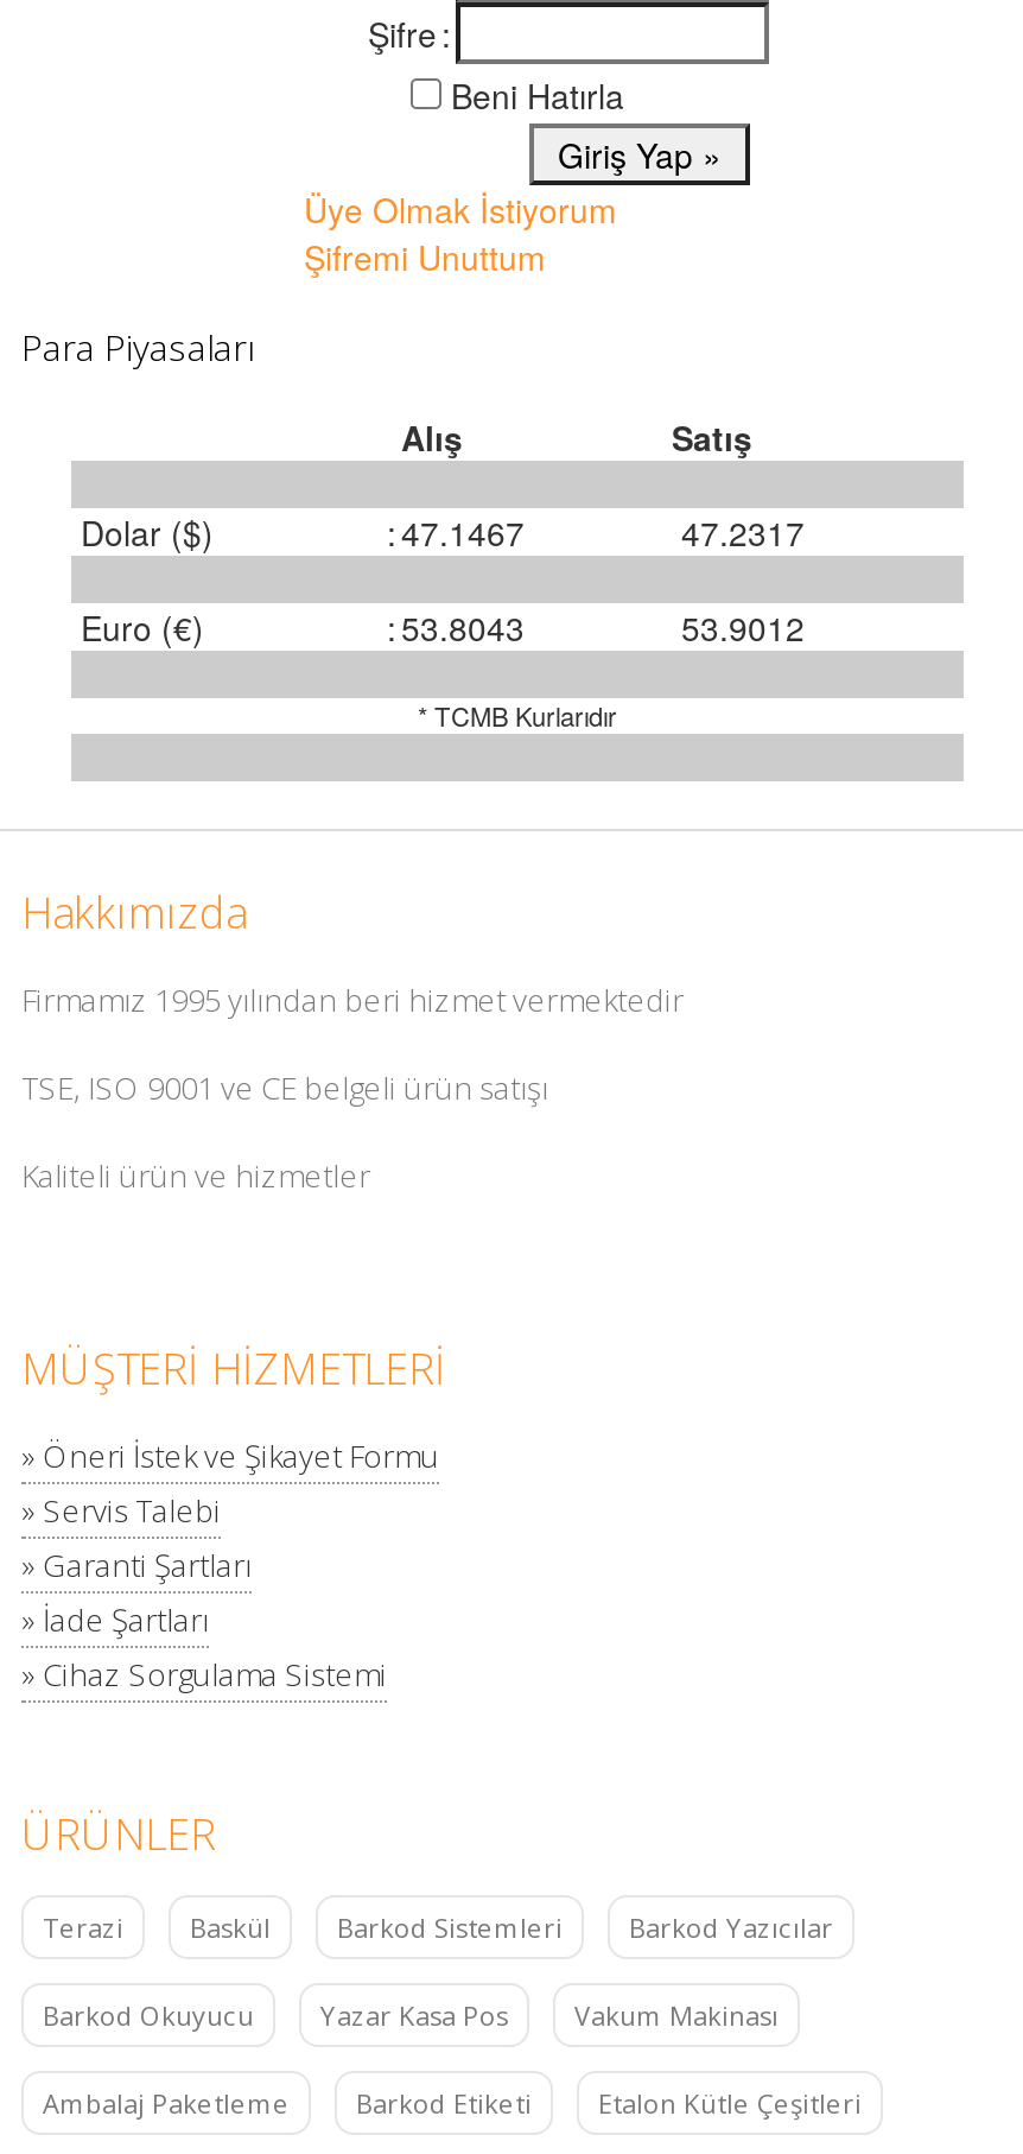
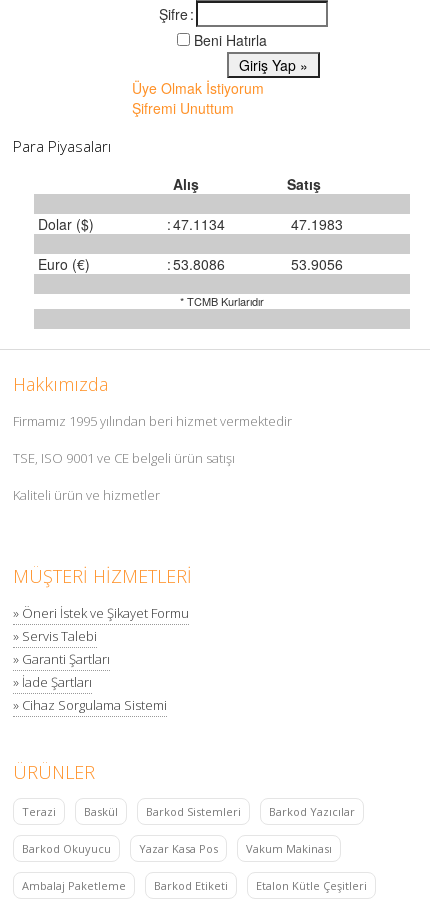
- : 47.1467
+ : 47.1134

- 47.2317
+ 47.1983

- : 53.8043
+ : 53.8086

- 53.9012
+ 53.9056
